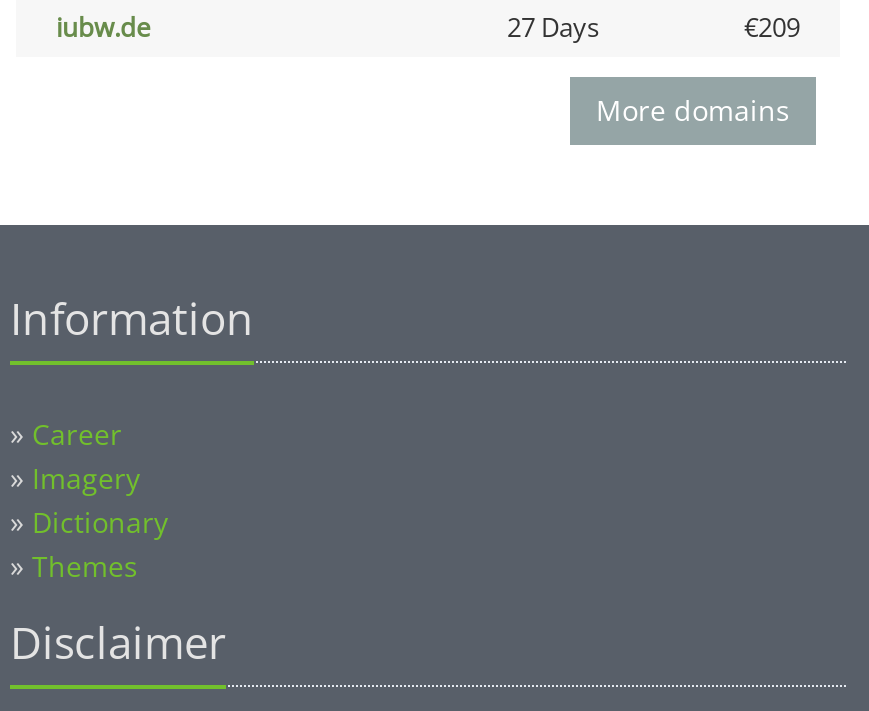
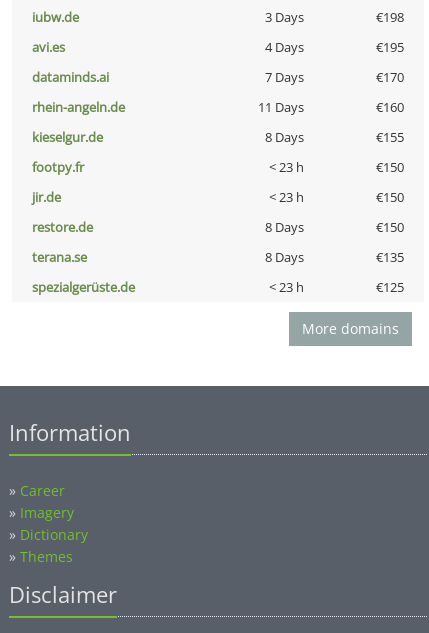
- 27 Days
- €209
+ 3 Days
+ €198
+ avi.es
+ 4 Days
+ €195
+ dataminds.ai
+ 7 Days
+ €170
+ rhein-angeln.de
+ 11 Days
+ €160
+ kieselgur.de
+ 8 Days
+ €155
+ footpy.fr
+ < 23 h
+ €150
+ jir.de
+ < 23 h
+ €150
+ restore.de
+ 8 Days
+ €150
+ terana.se
+ 8 Days
+ €135
+ spezialgerüste.de
+ < 23 h
+ €125
